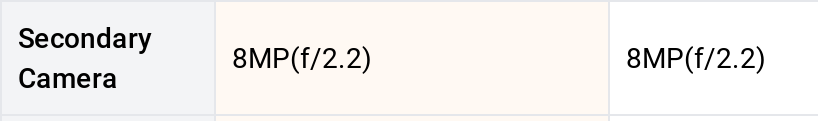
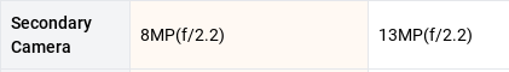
- 8MP(f/2.2)
+ 13MP(f/2.2)
